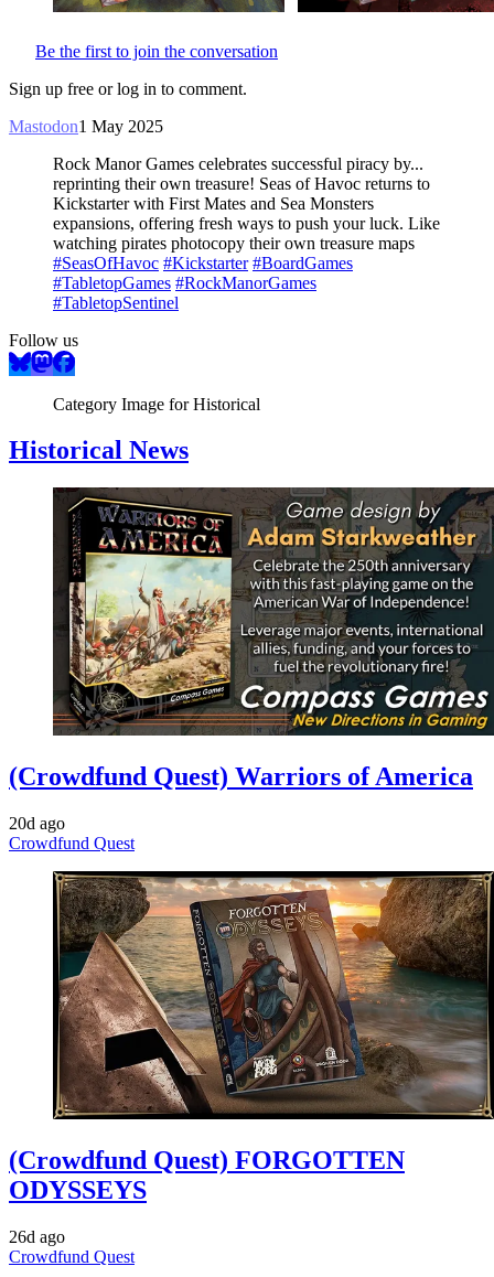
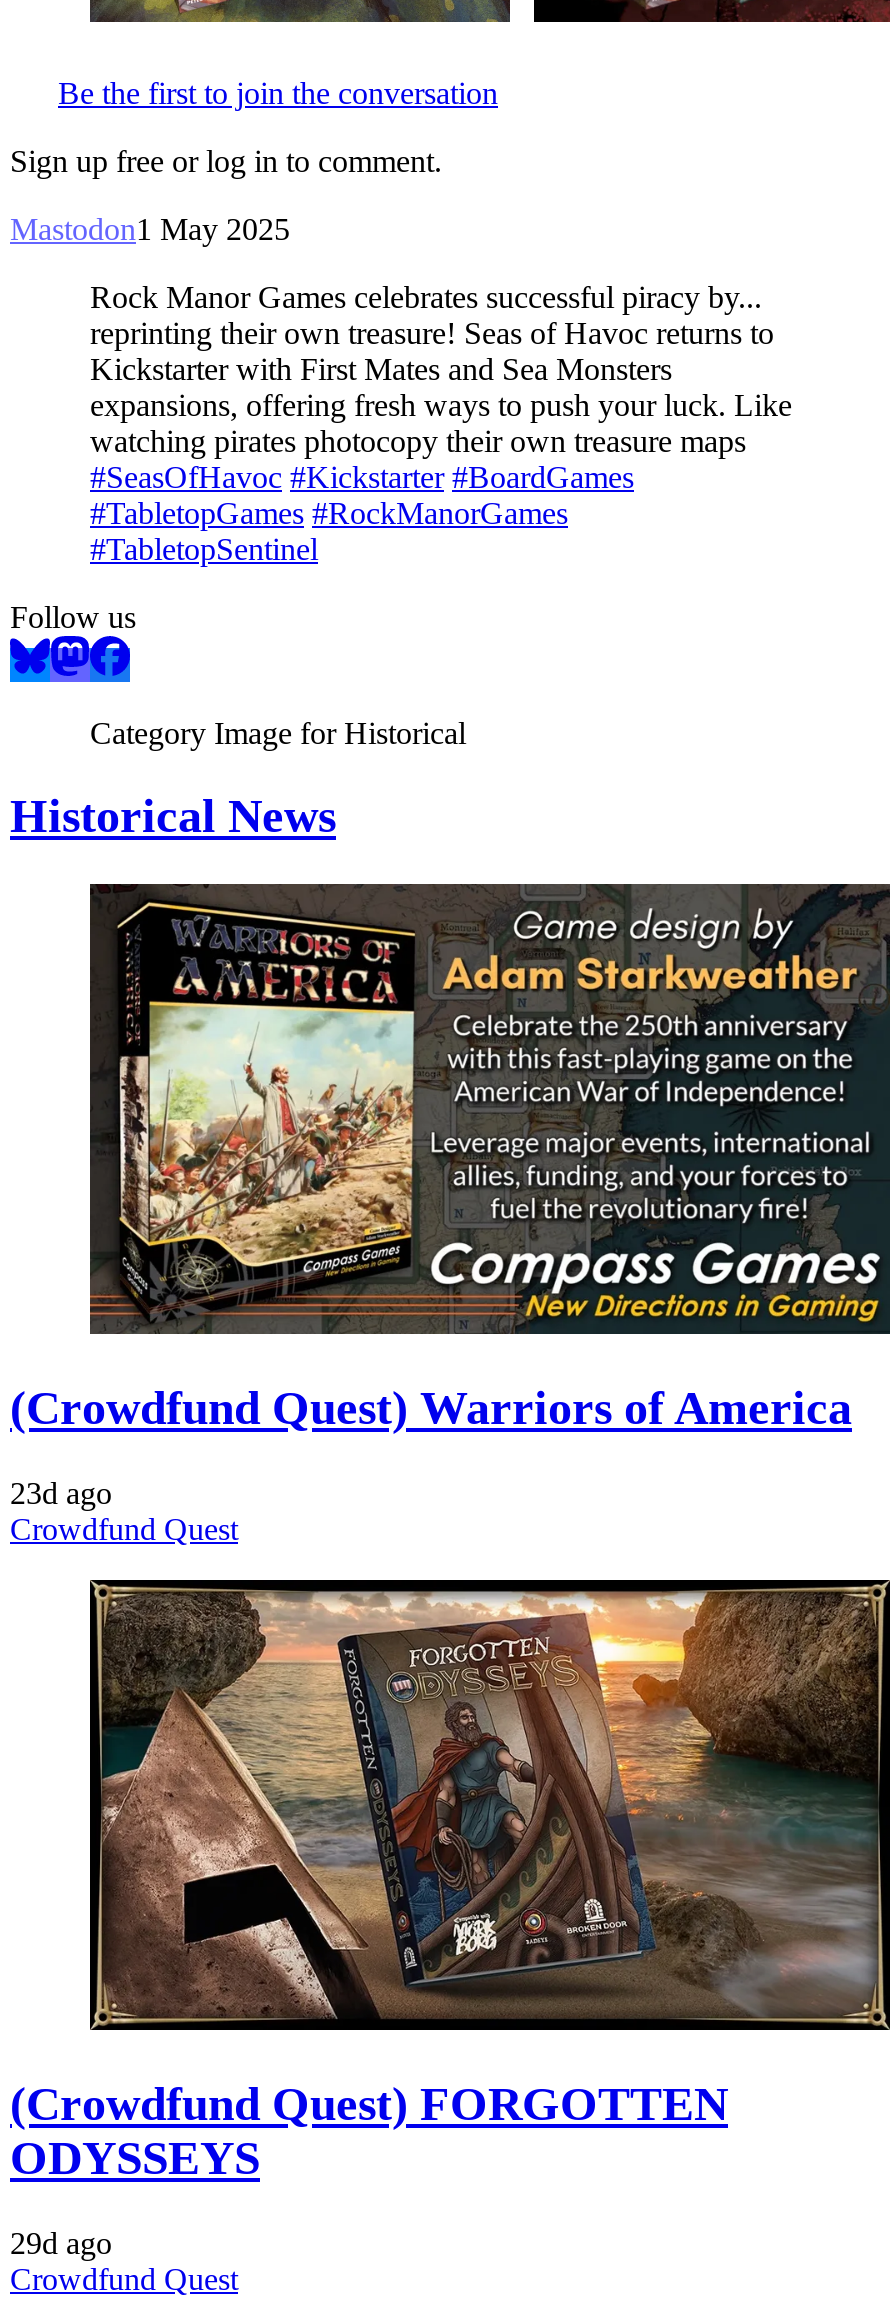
- 20d ago
+ 23d ago

- 26d ago
+ 29d ago
